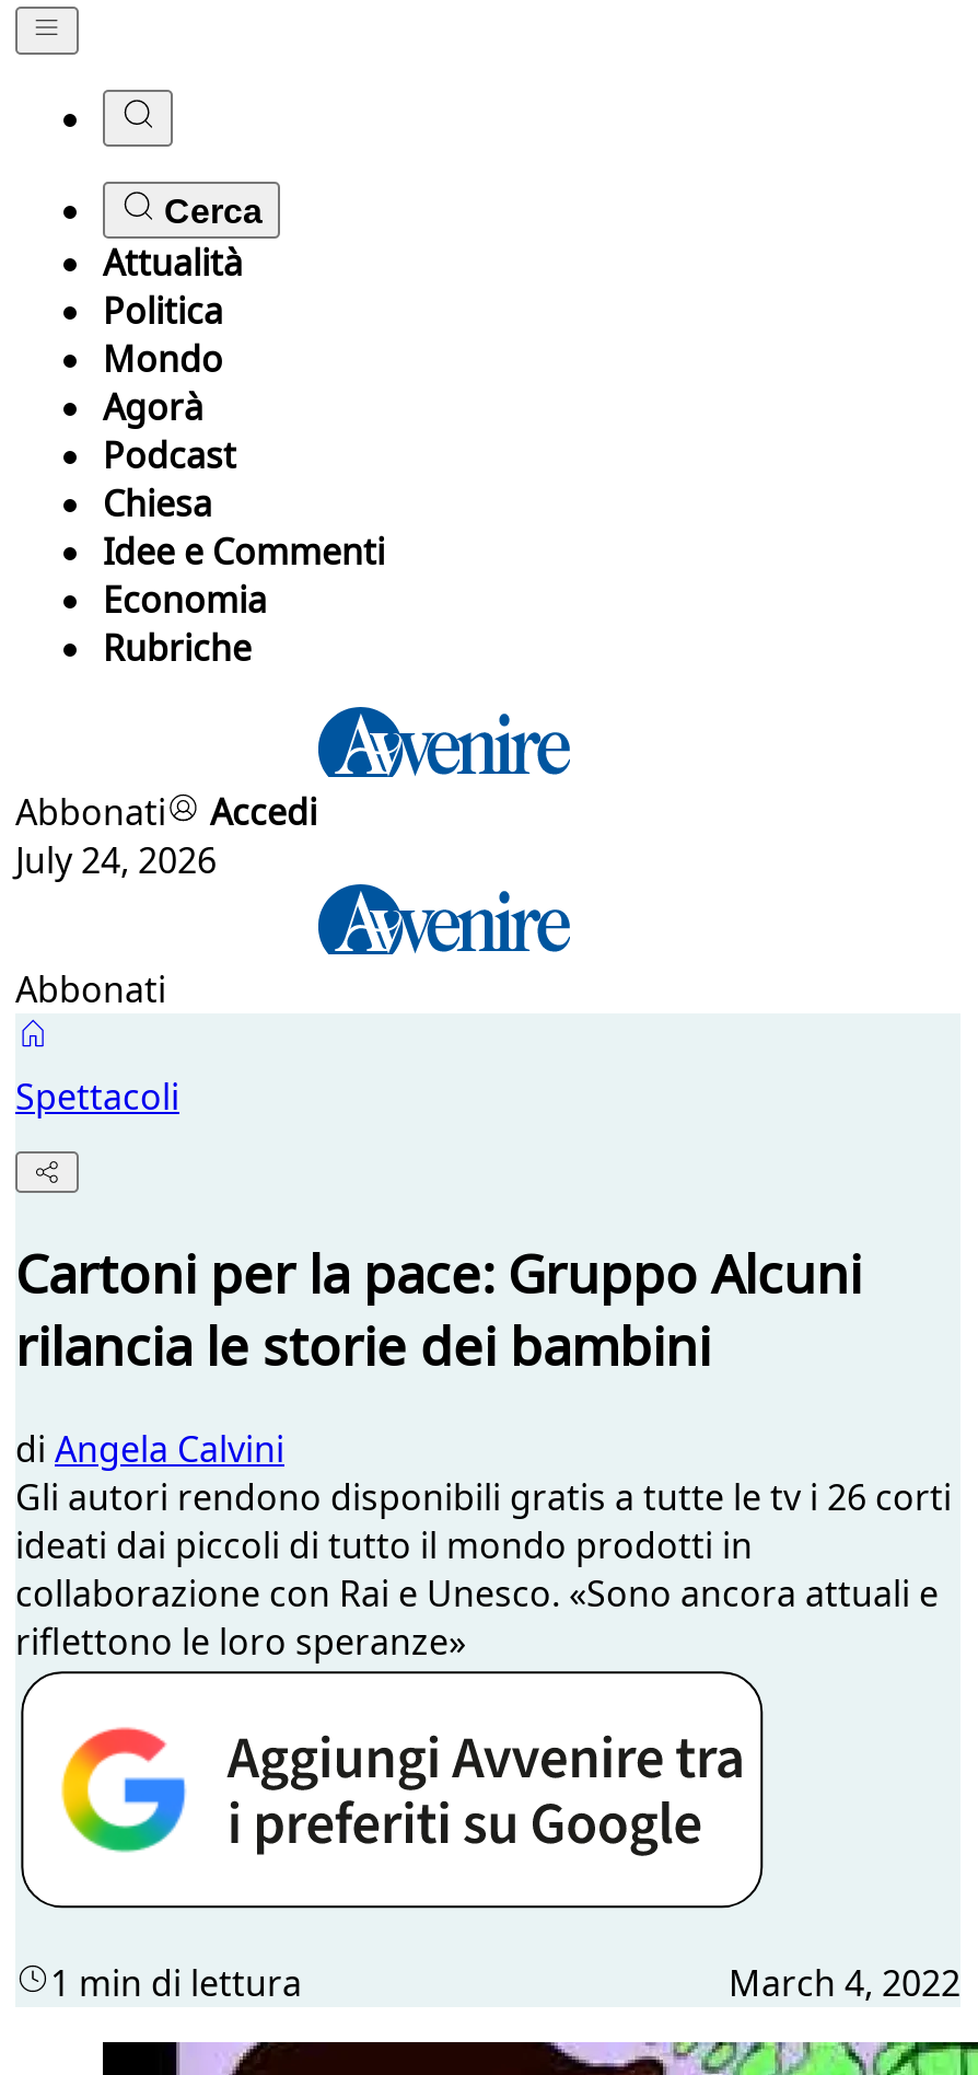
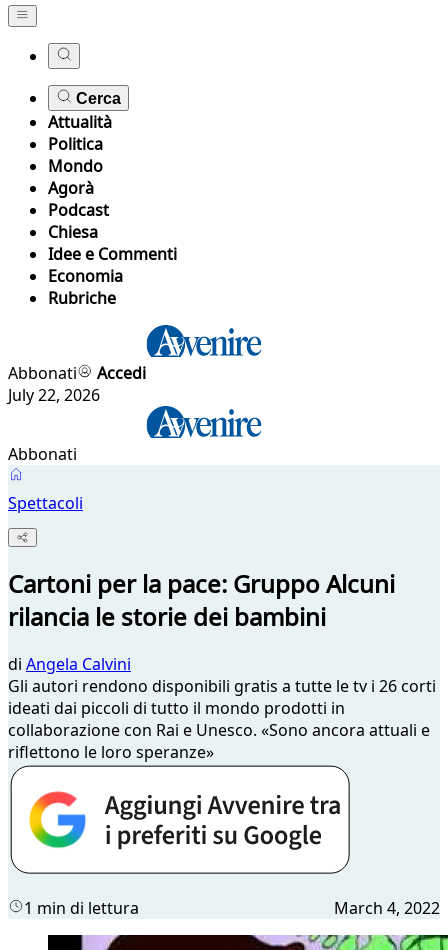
- July 24, 2026
+ July 22, 2026
